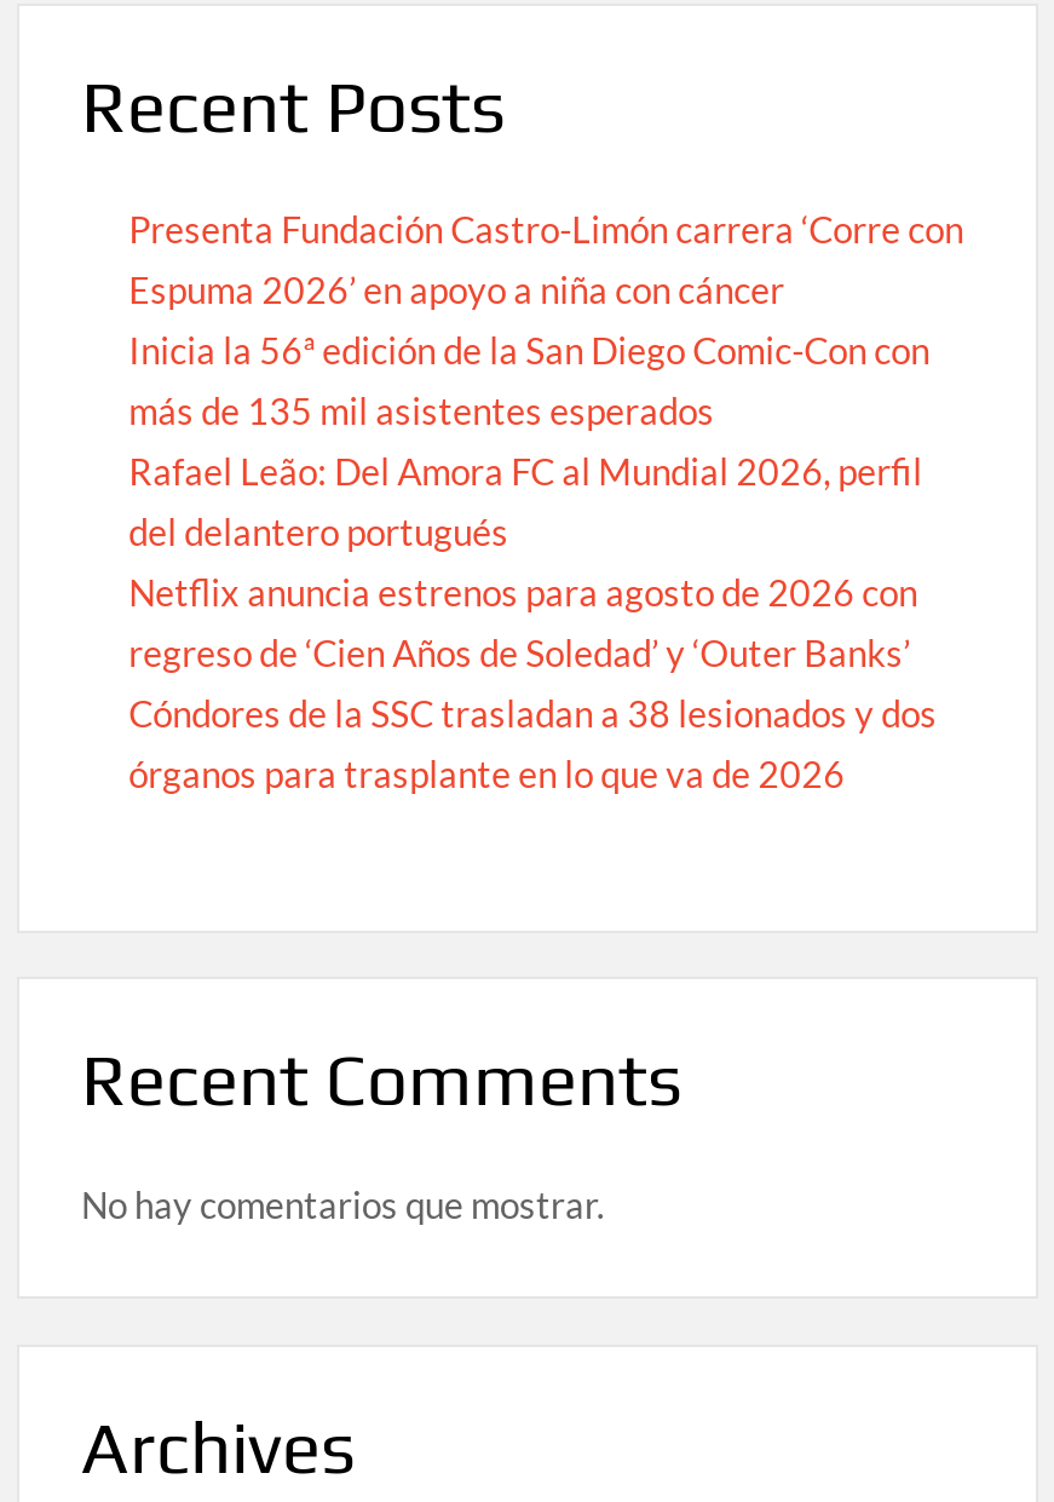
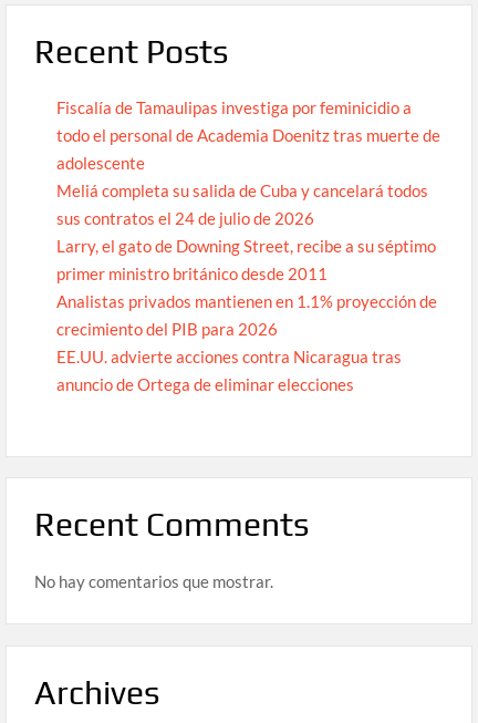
- Presenta Fundación Castro-Limón carrera ‘Corre con
- Espuma 2026’ en apoyo a niña con cáncer
- Inicia la 56ª edición de la San Diego Comic-Con con
- más de 135 mil asistentes esperados
- Rafael Leão: Del Amora FC al Mundial 2026, perfil
- del delantero portugués
- Netflix anuncia estrenos para agosto de 2026 con
- regreso de ‘Cien Años de Soledad’ y ‘Outer Banks’
- Cóndores de la SSC trasladan a 38 lesionados y dos
- órganos para trasplante en lo que va de 2026
+ Fiscalía de Tamaulipas investiga por feminicidio a
+ todo el personal de Academia Doenitz tras muerte de
+ adolescente
+ Meliá completa su salida de Cuba y cancelará todos
+ sus contratos el 24 de julio de 2026
+ Larry, el gato de Downing Street, recibe a su séptimo
+ primer ministro británico desde 2011
+ Analistas privados mantienen en 1.1% proyección de
+ crecimiento del PIB para 2026
+ EE.UU. advierte acciones contra Nicaragua tras
+ anuncio de Ortega de eliminar elecciones
